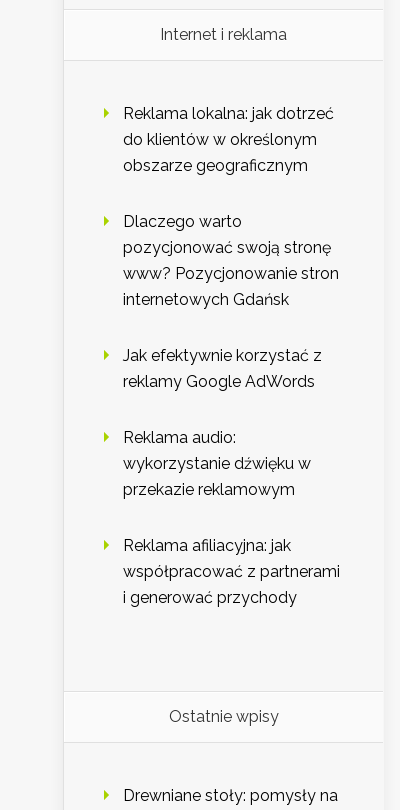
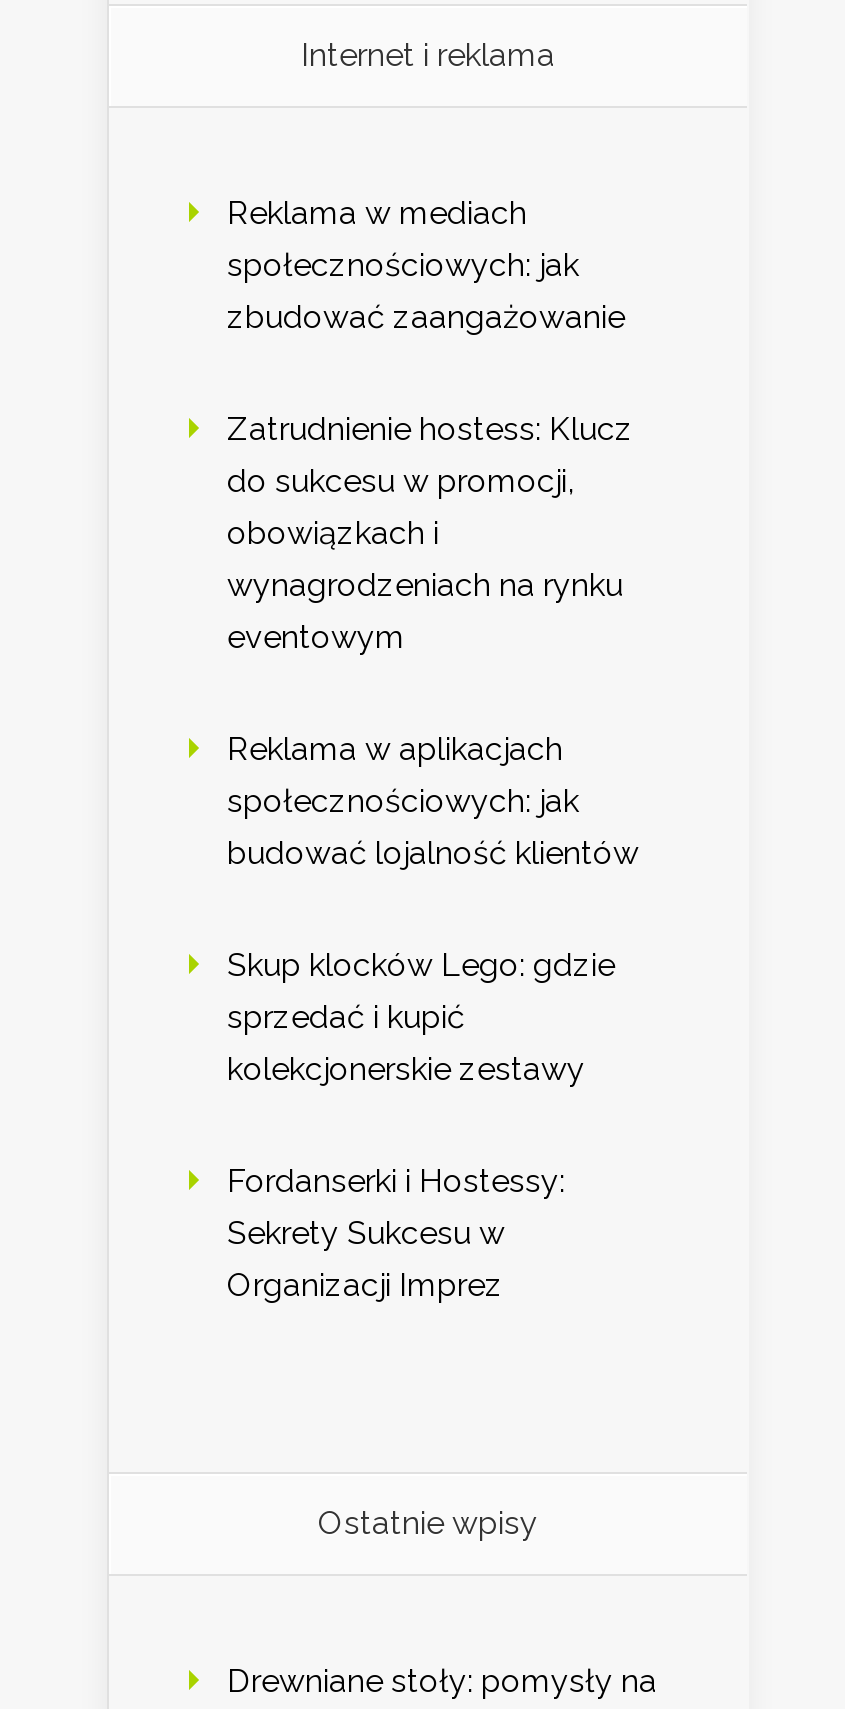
- Reklama lokalna: jak dotrzeć
- do klientów w określonym
- obszarze geograficznym
+ Reklama w mediach
+ społecznościowych: jak
+ zbudować zaangażowanie

- Dlaczego warto
- pozycjonować swoją stronę
- www? Pozycjonowanie stron
- internetowych Gdańsk
+ Zatrudnienie hostess: Klucz
+ do sukcesu w promocji,
+ obowiązkach i
+ wynagrodzeniach na rynku
+ eventowym

- Jak efektywnie korzystać z
- reklamy Google AdWords
+ Reklama w aplikacjach
+ społecznościowych: jak
+ budować lojalność klientów

- Reklama audio:
- wykorzystanie dźwięku w
- przekazie reklamowym
+ Skup klocków Lego: gdzie
+ sprzedać i kupić
+ kolekcjonerskie zestawy

- Reklama afiliacyjna: jak
- współpracować z partnerami
- i generować przychody
+ Fordanserki i Hostessy:
+ Sekrety Sukcesu w
+ Organizacji Imprez
